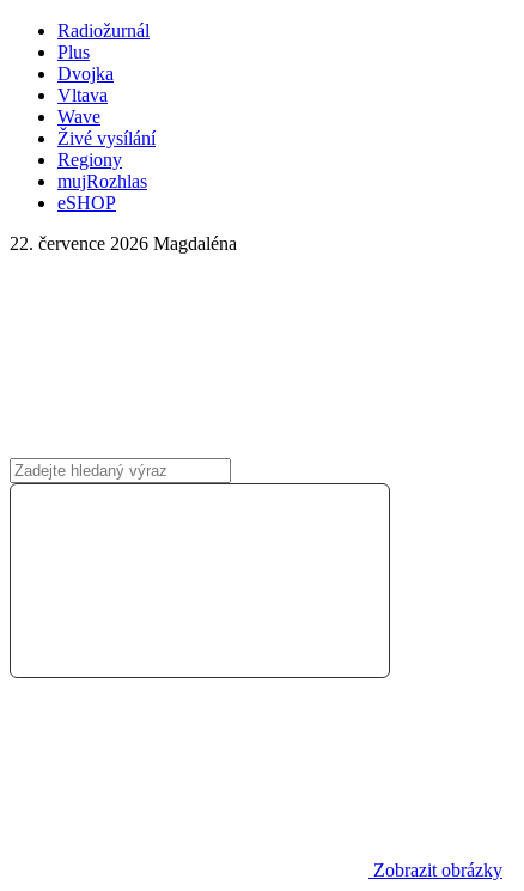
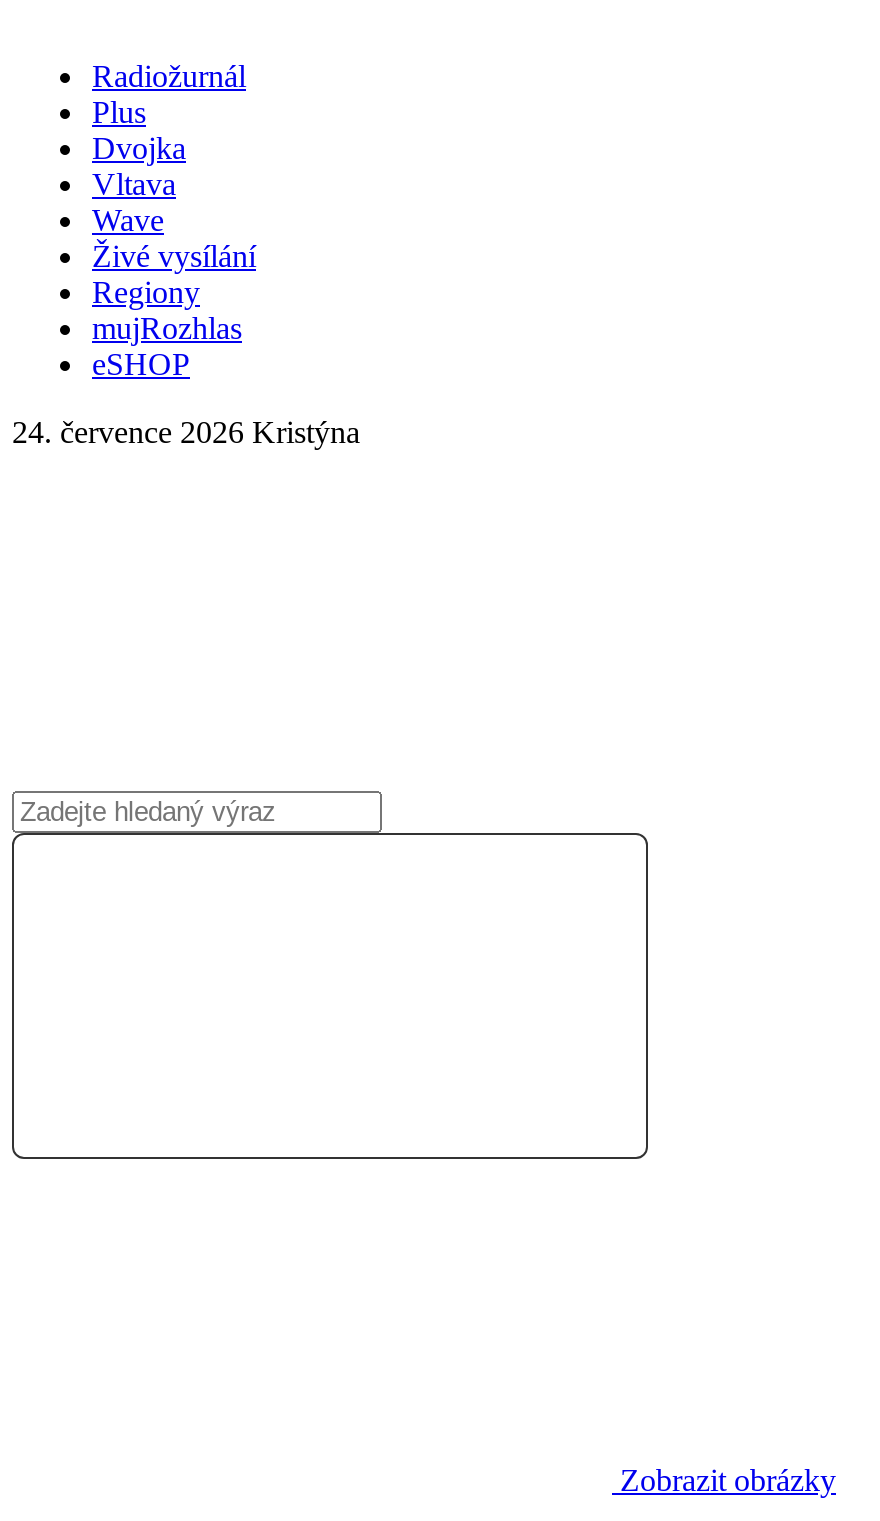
- 22. července 2026 Magdaléna
+ 24. července 2026 Kristýna
